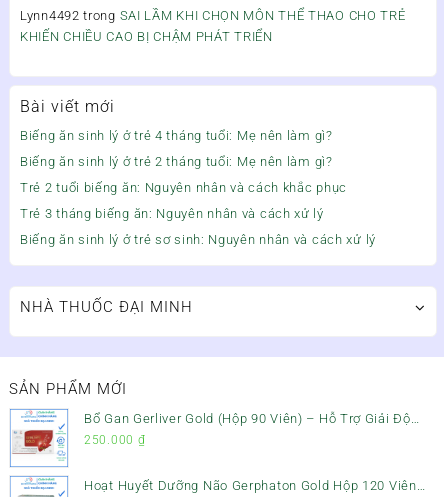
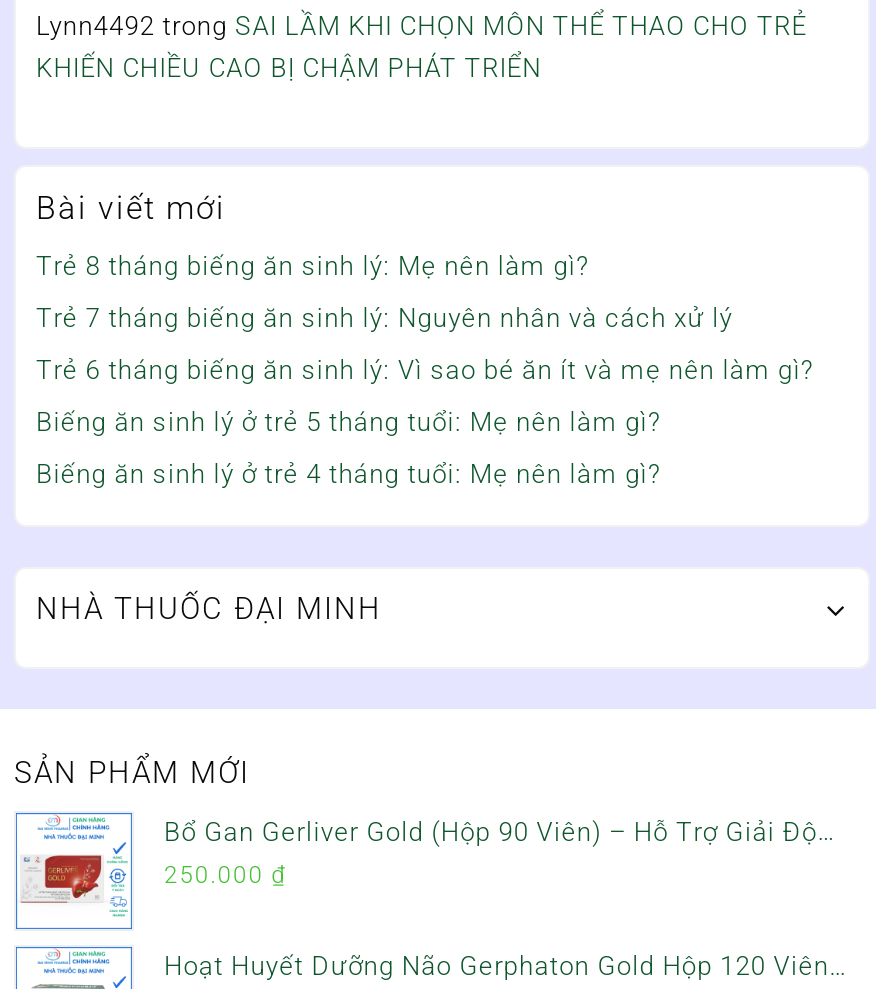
+ Trẻ 8 tháng biếng ăn sinh lý: Mẹ nên làm gì?
+ Trẻ 7 tháng biếng ăn sinh lý: Nguyên nhân và cách xử lý
+ Trẻ 6 tháng biếng ăn sinh lý: Vì sao bé ăn ít và mẹ nên làm gì?
+ Biếng ăn sinh lý ở trẻ 5 tháng tuổi: Mẹ nên làm gì?

moved down: Biếng ăn sinh lý ở trẻ 4 tháng tuổi: Mẹ nên làm gì?

- Biếng ăn sinh lý ở trẻ 2 tháng tuổi: Mẹ nên làm gì?
- Trẻ 2 tuổi biếng ăn: Nguyên nhân và cách khắc phục
- Trẻ 3 tháng biếng ăn: Nguyên nhân và cách xử lý
- Biếng ăn sinh lý ở trẻ sơ sinh: Nguyên nhân và cách xử lý
